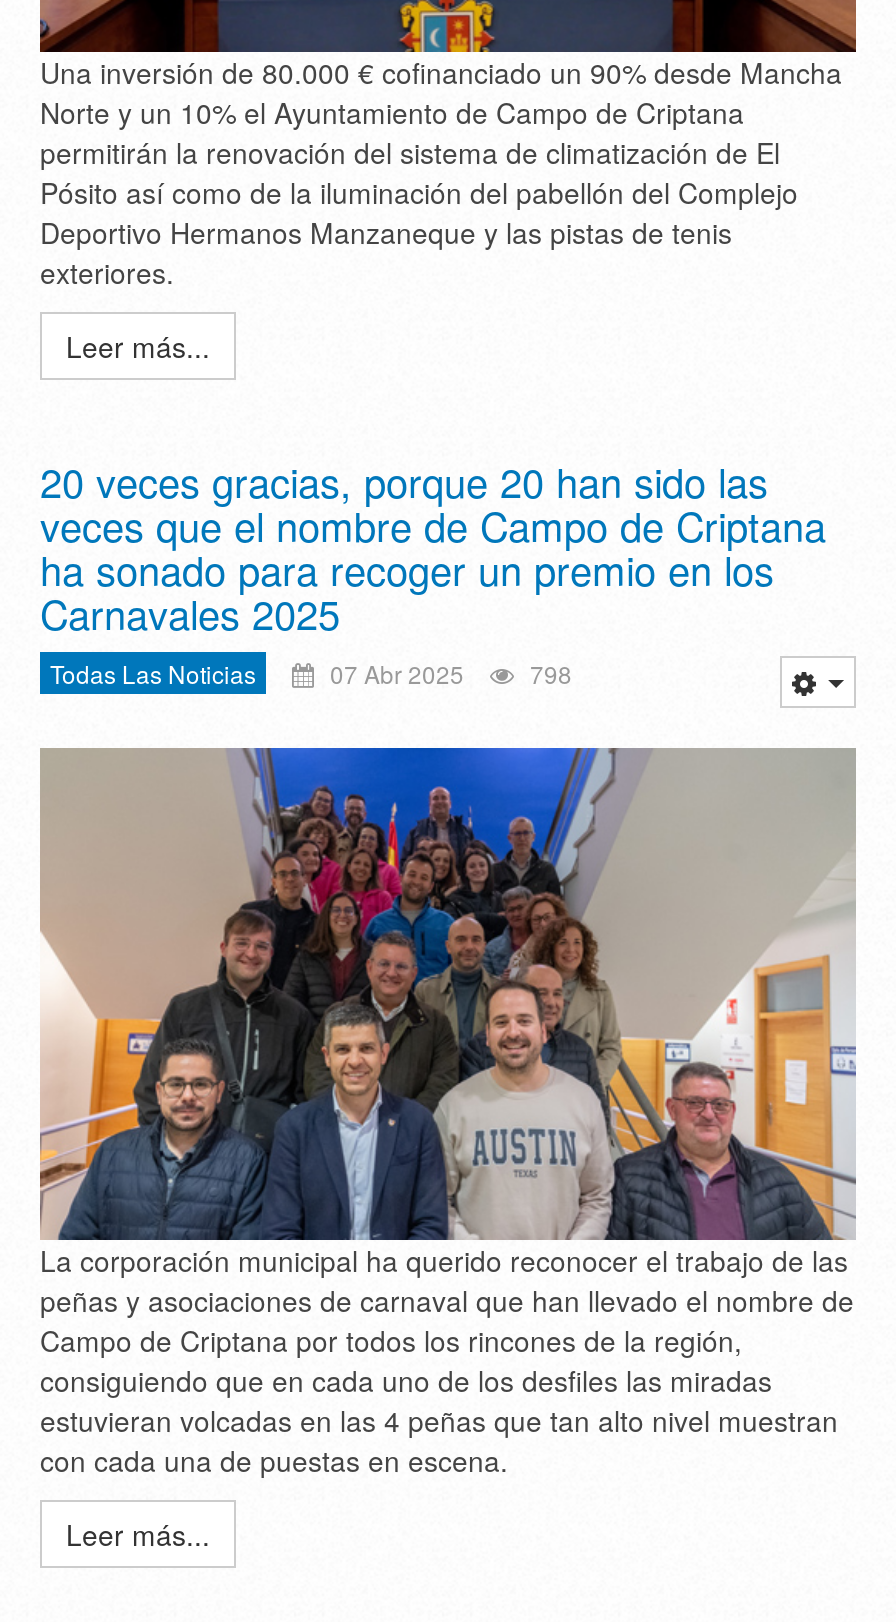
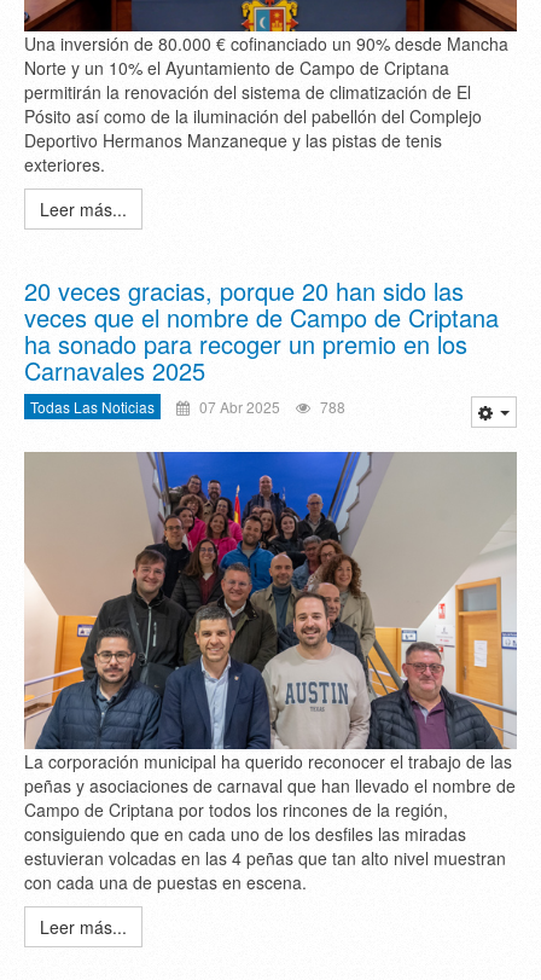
- Todas Las Noticias 07 Abr 2025 798
+ Todas Las Noticias 07 Abr 2025 788
